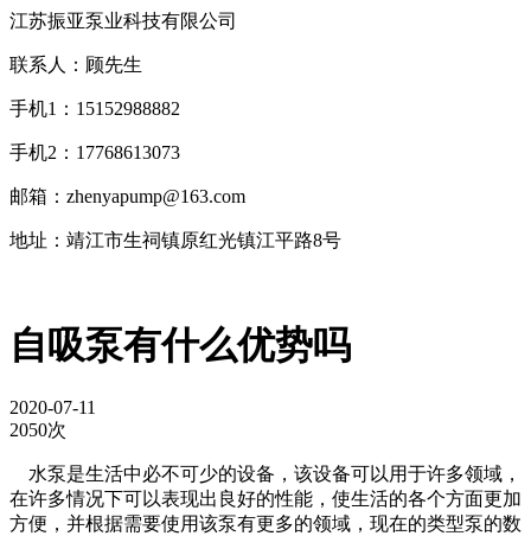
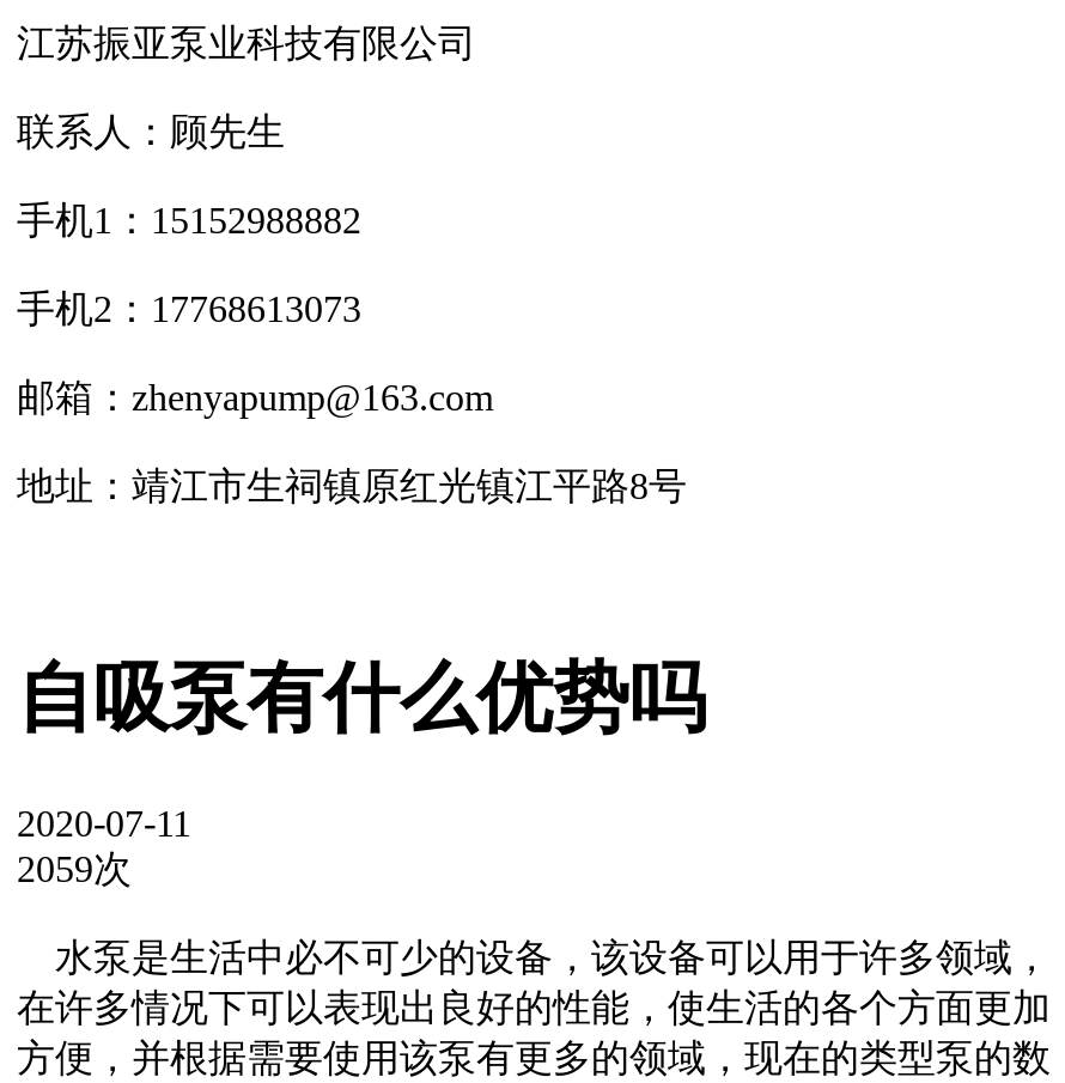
- 2050次
+ 2059次
